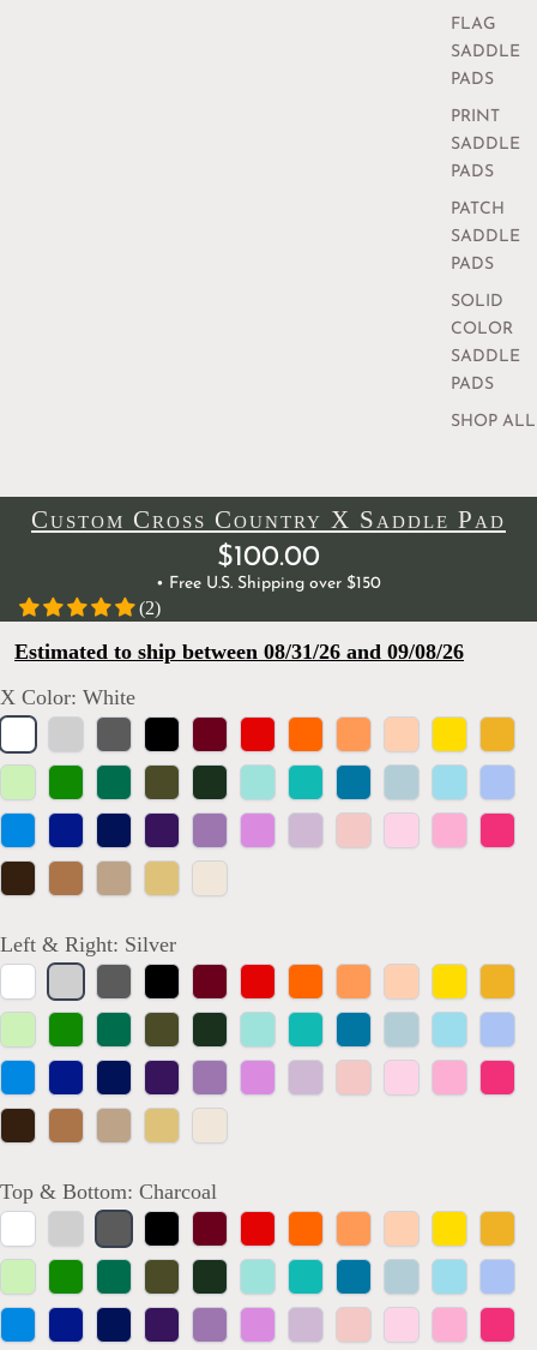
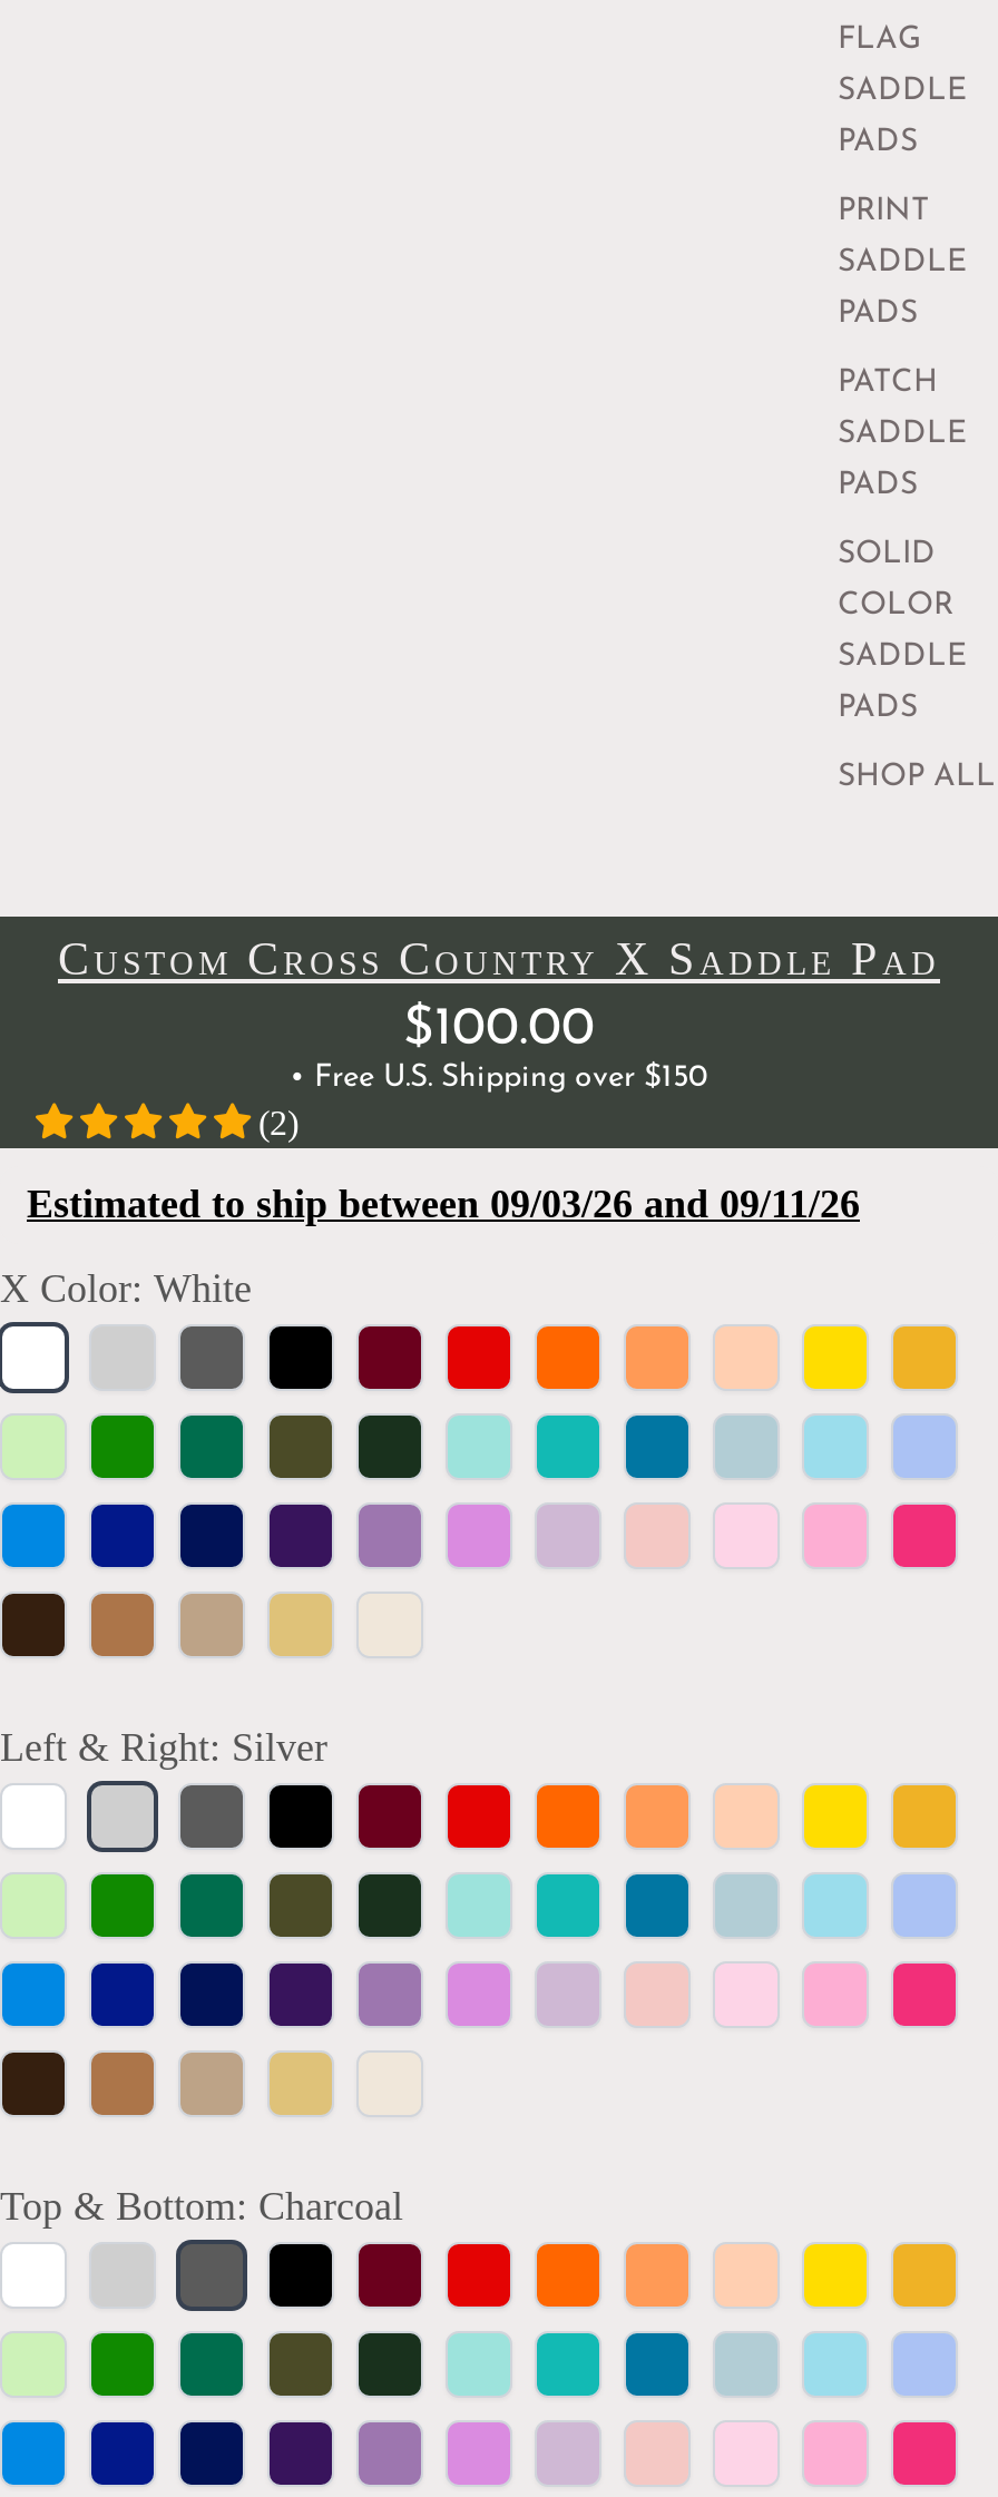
- Estimated to ship between 08/31/26 and 09/08/26
+ Estimated to ship between 09/03/26 and 09/11/26
